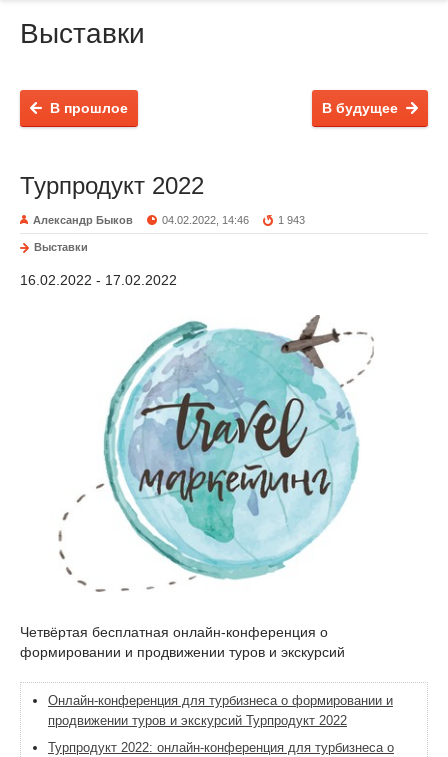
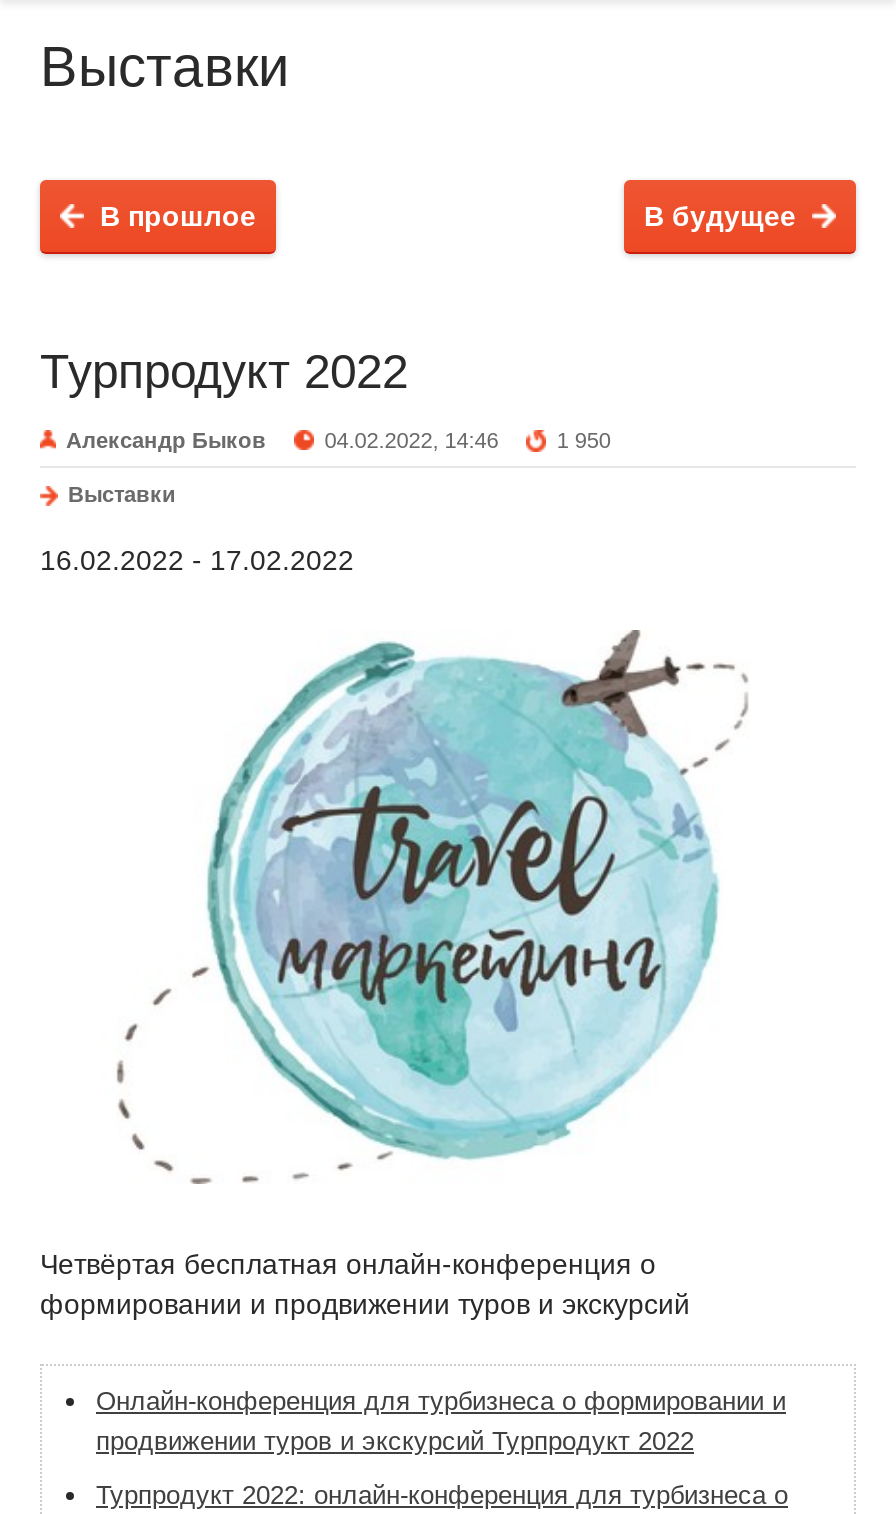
- 1 943
+ 1 950
